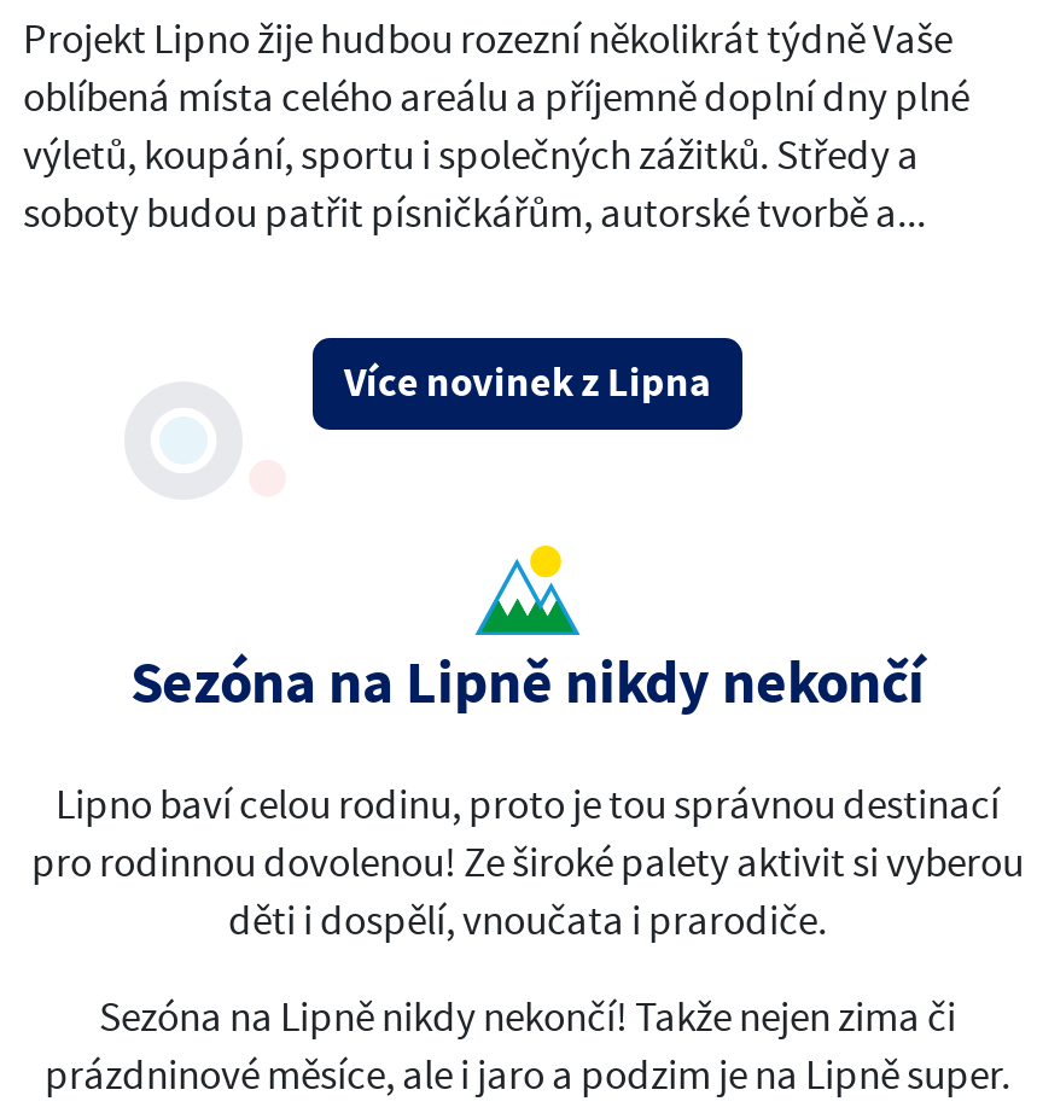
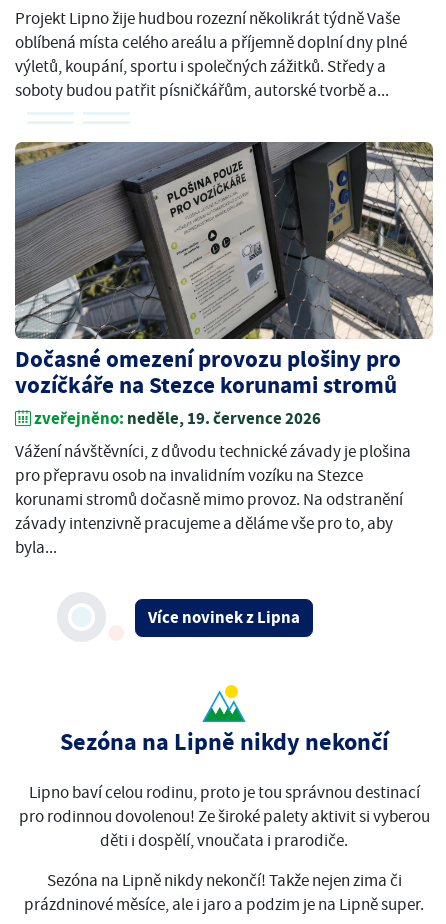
+ [image]
+ Dočasné omezení provozu plošiny pro
+ vozíčkáře na Stezce korunami stromů
+ zveřejněno: neděle, 19. července 2026
+ Vážení návštěvníci, z důvodu technické závady je plošina
+ pro přepravu osob na invalidním vozíku na Stezce
+ korunami stromů dočasně mimo provoz. Na odstranění
+ závady intenzivně pracujeme a děláme vše pro to, aby
+ byla...
